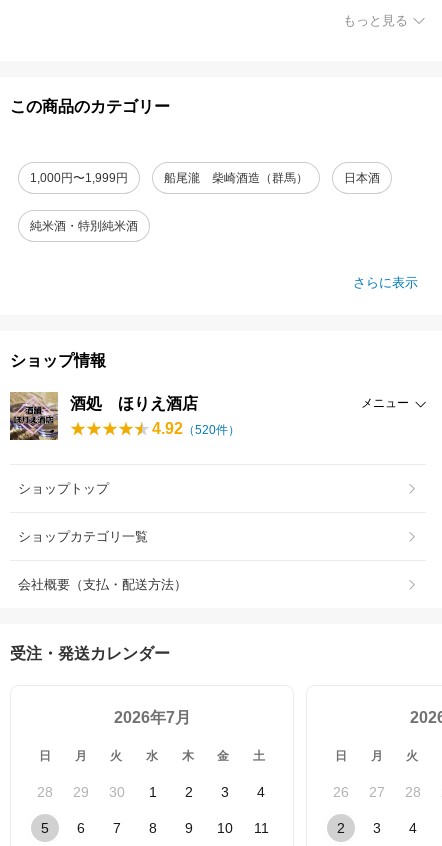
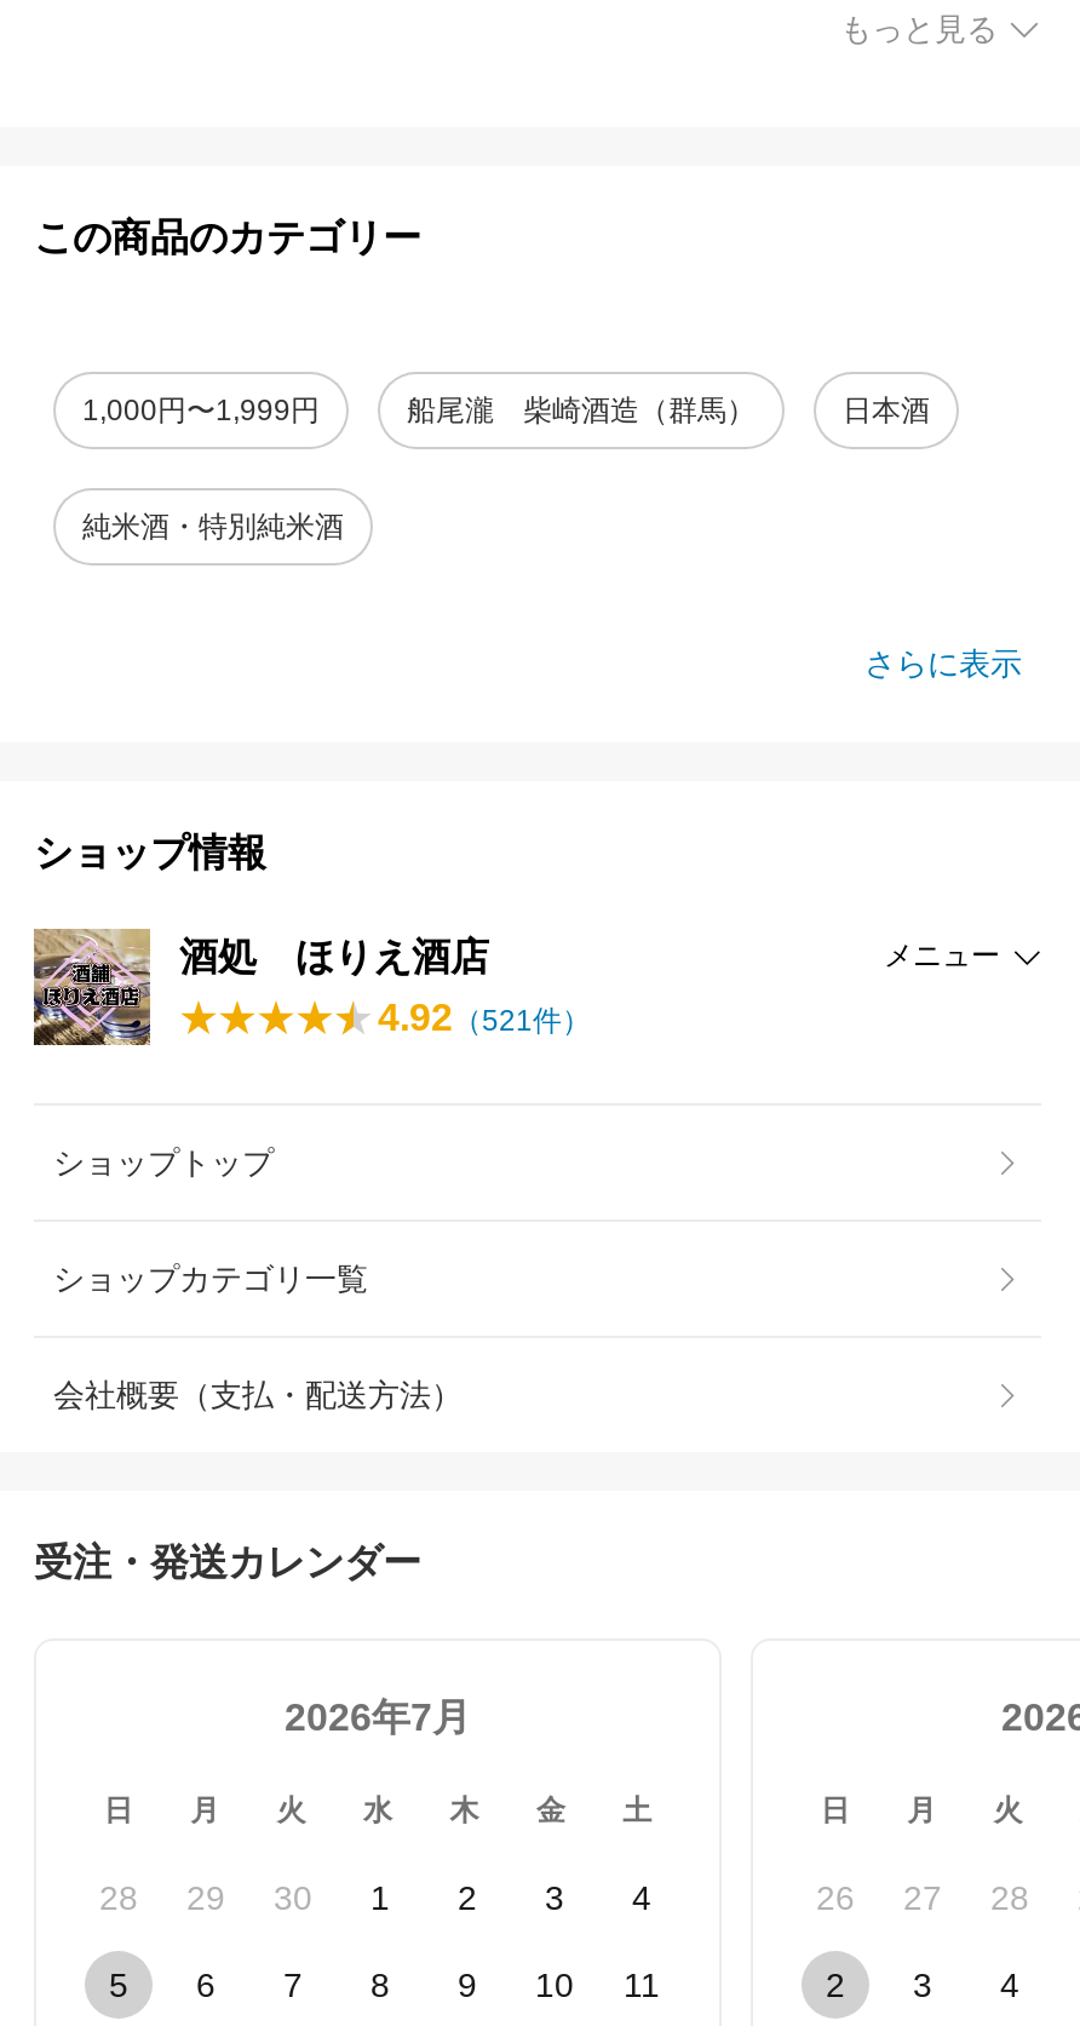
- 4.92（520件）
+ 4.92（521件）
